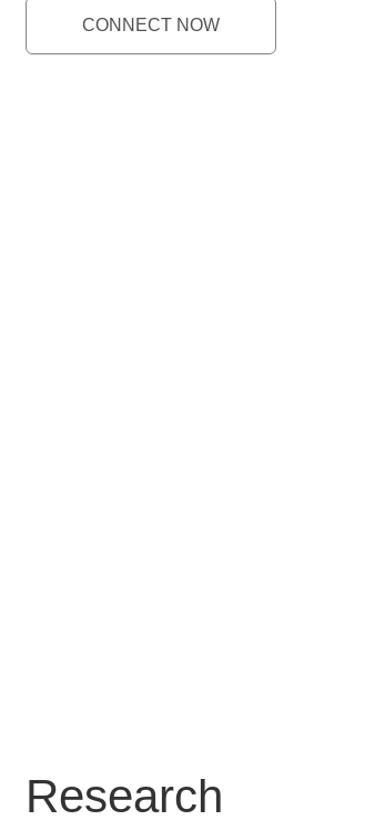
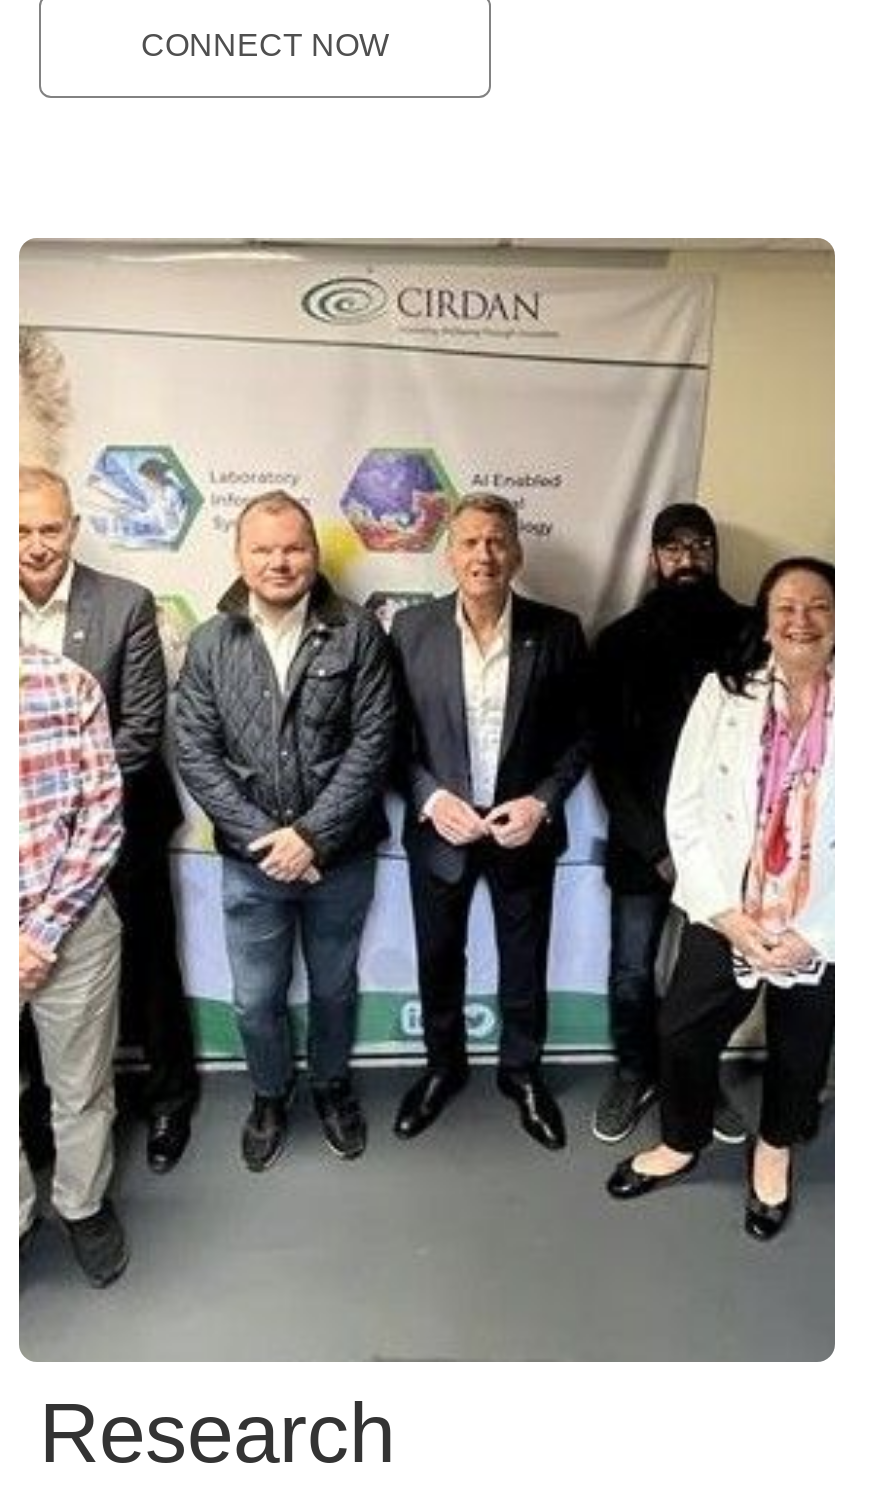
+ [image]
